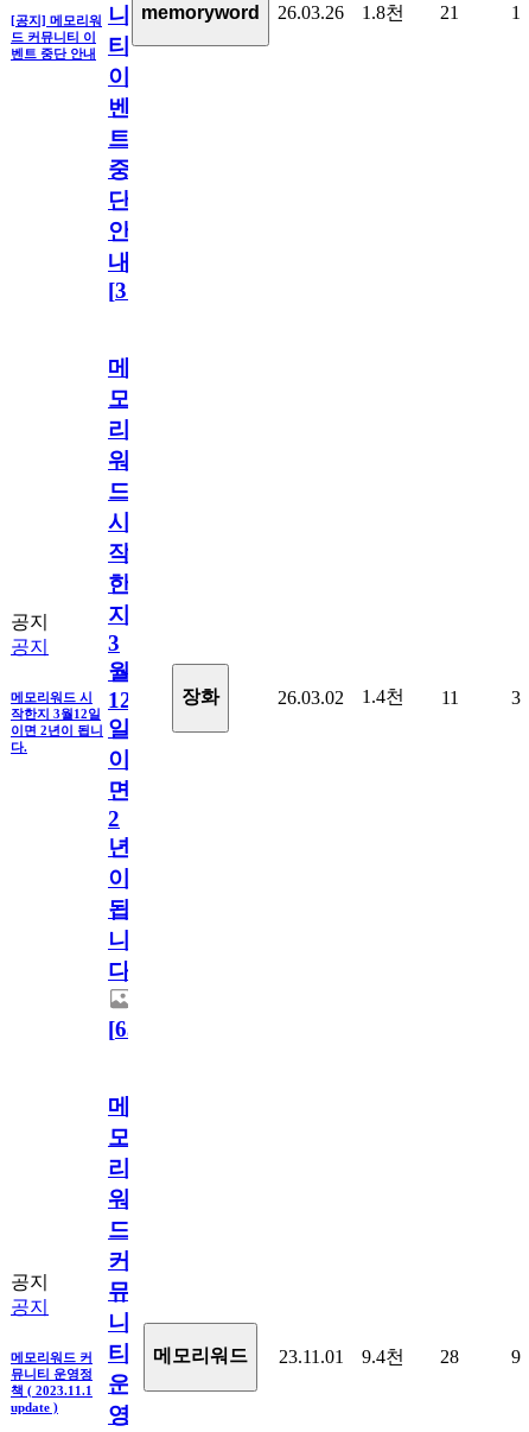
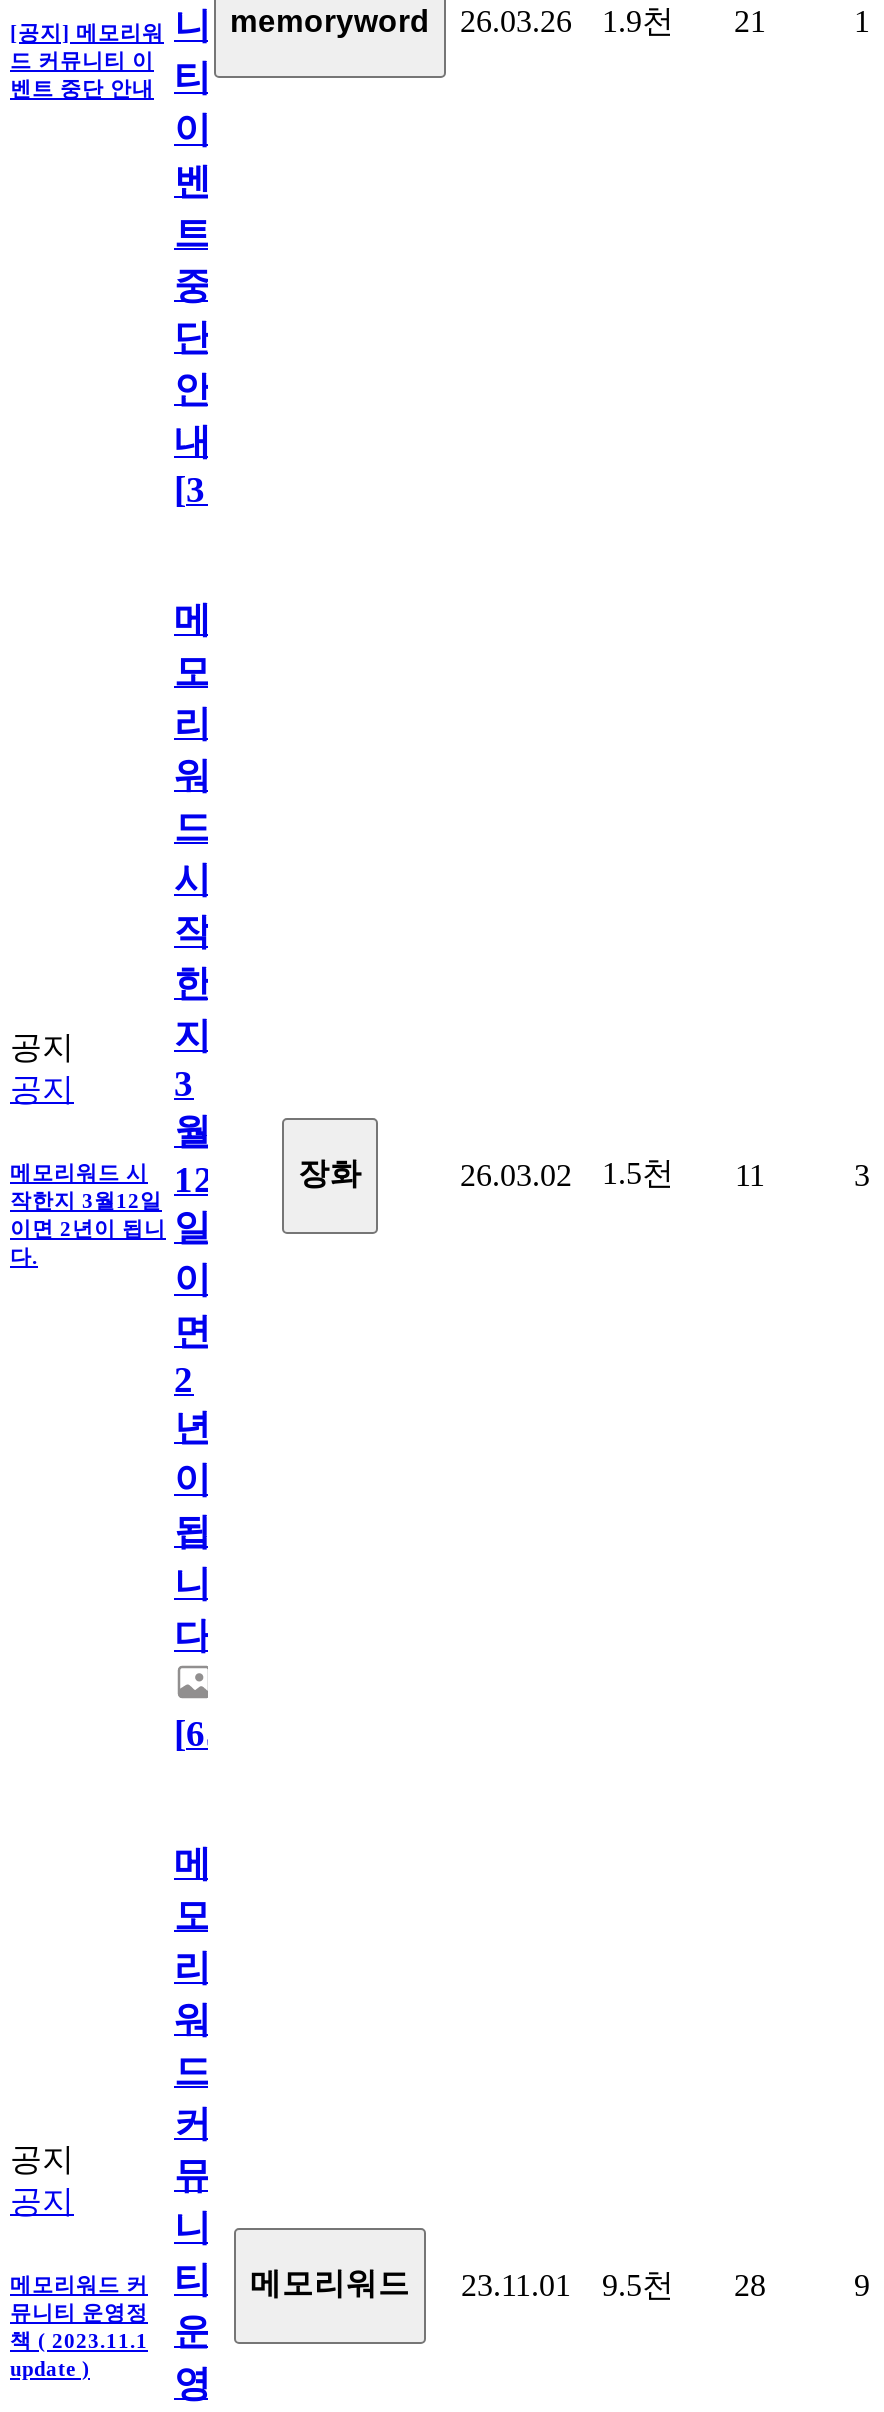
- 1.8천
+ 1.9천

- 26.03.02 1.4천 11
+ 26.03.02 1.5천 11

- 메모리워드 커 티 메모리워드 23.11.01 9.4천 28
+ 메모리워드 커 티 메모리워드 23.11.01 9.5천 28
